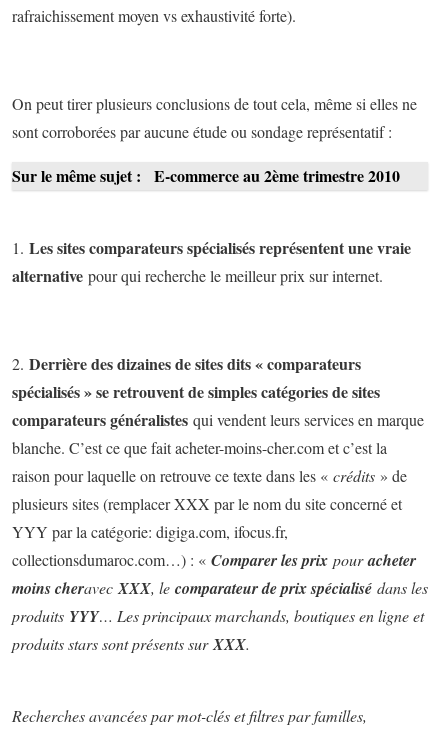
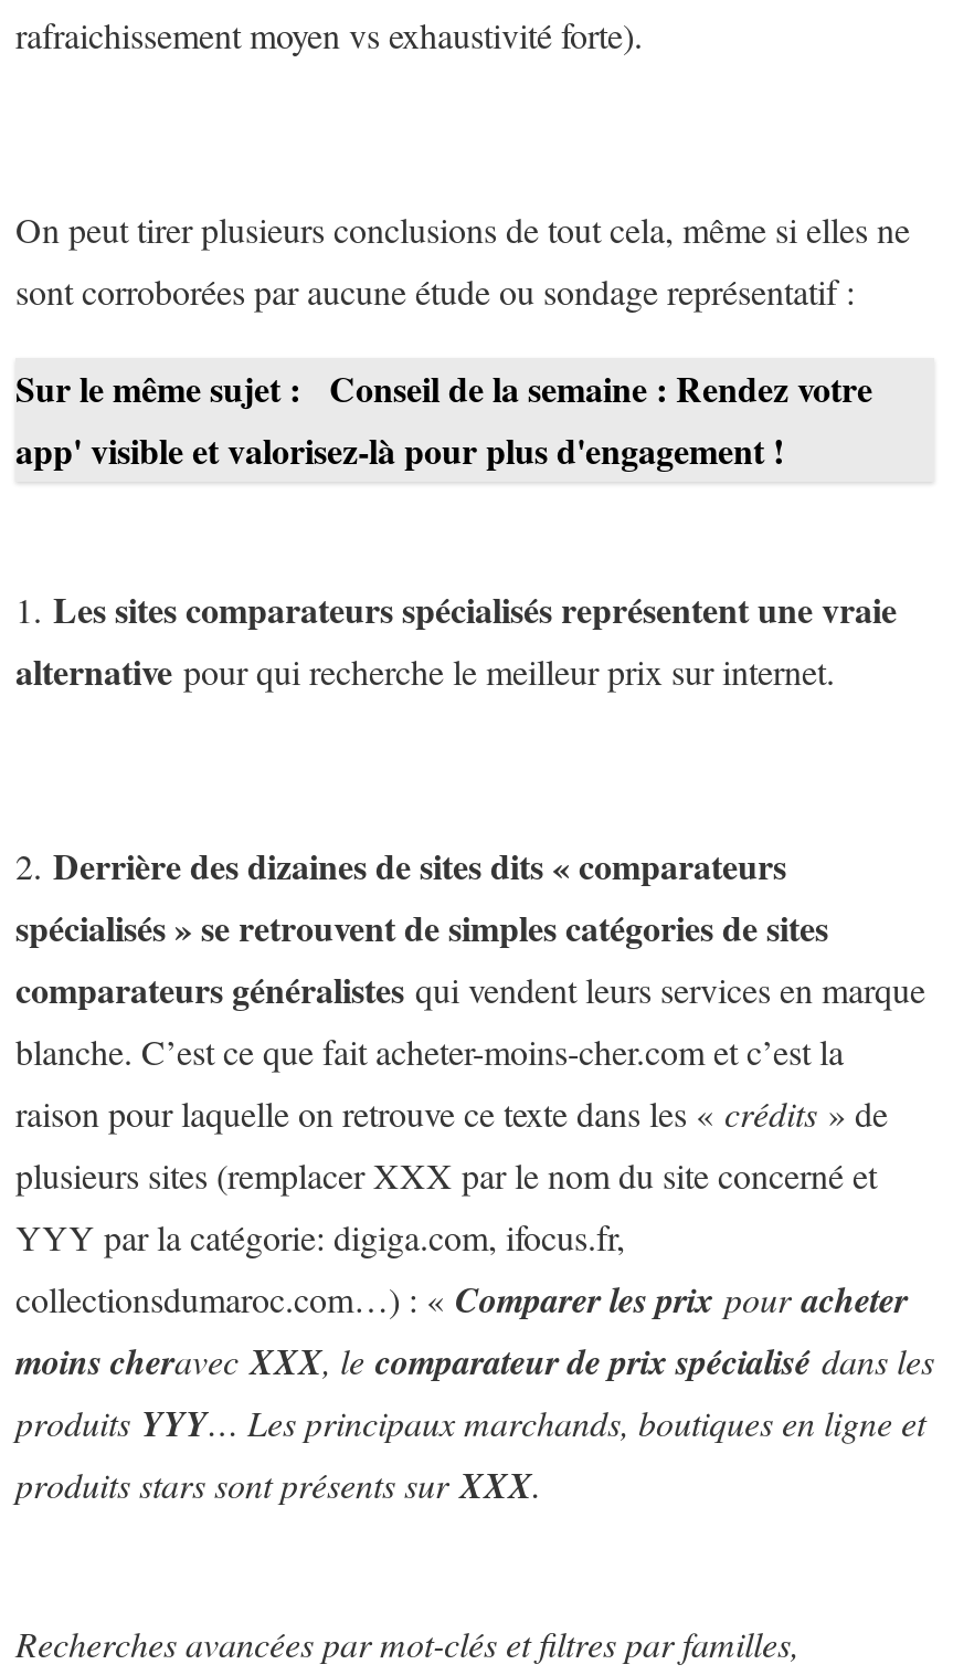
- Sur le même sujet : E-commerce au 2ème trimestre 2010
+ Sur le même sujet : Conseil de la semaine : Rendez votre
+ app' visible et valorisez-là pour plus d'engagement !
